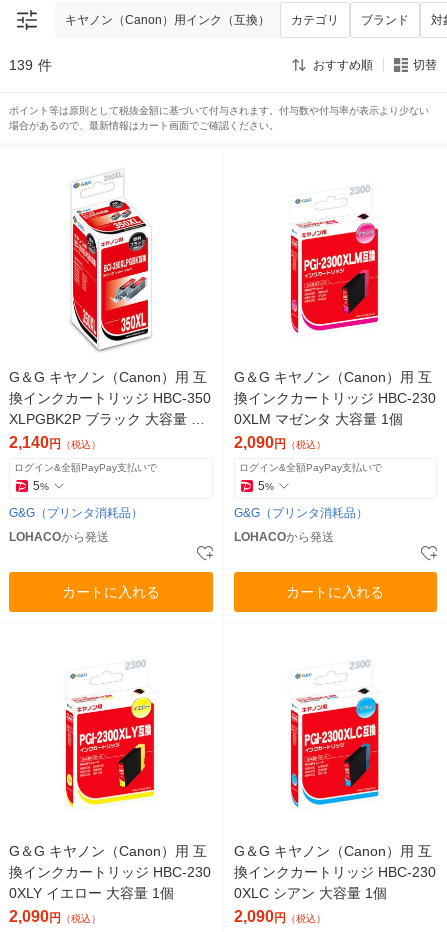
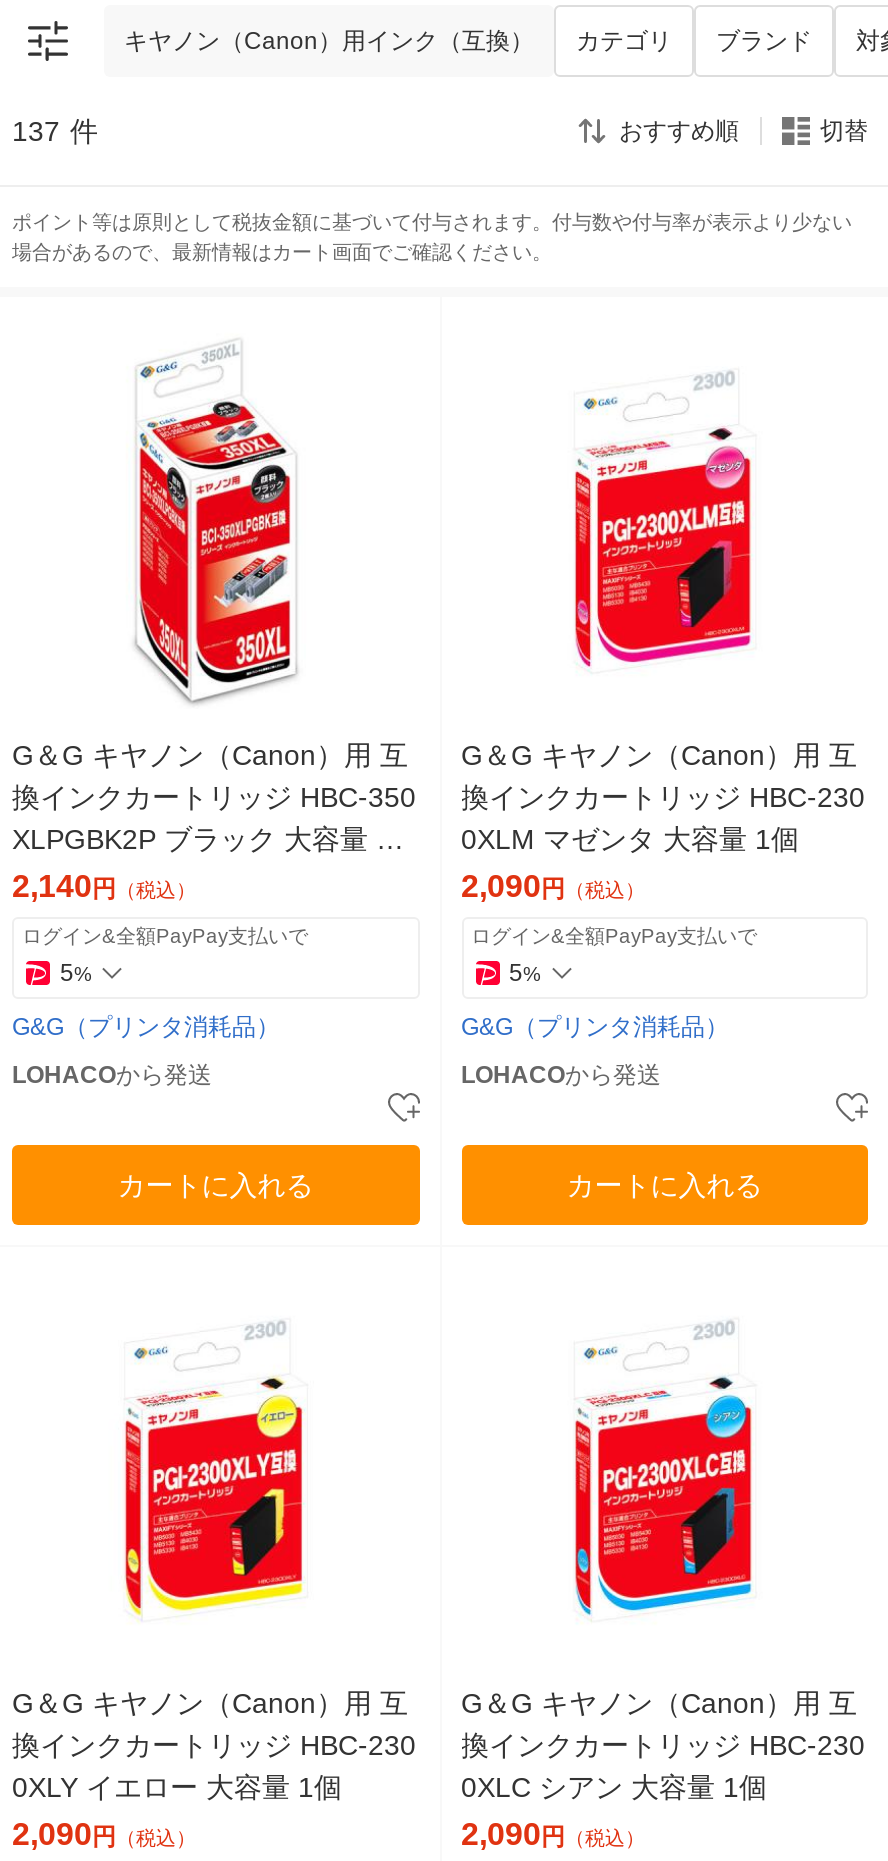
- 139 件
+ 137 件
